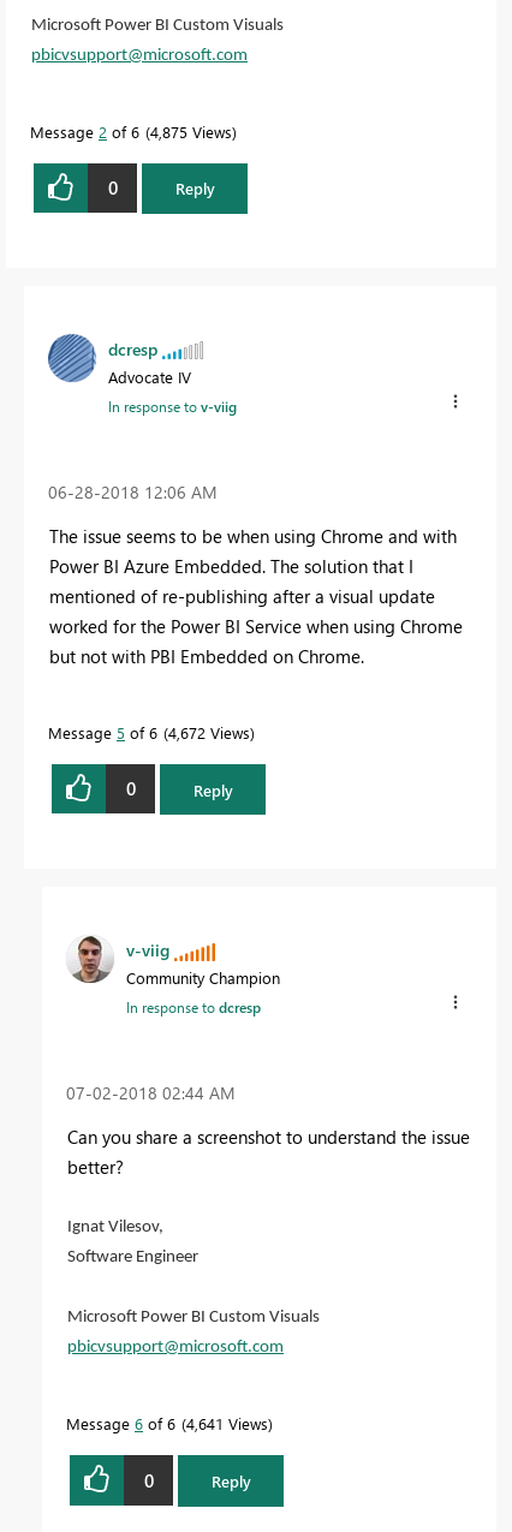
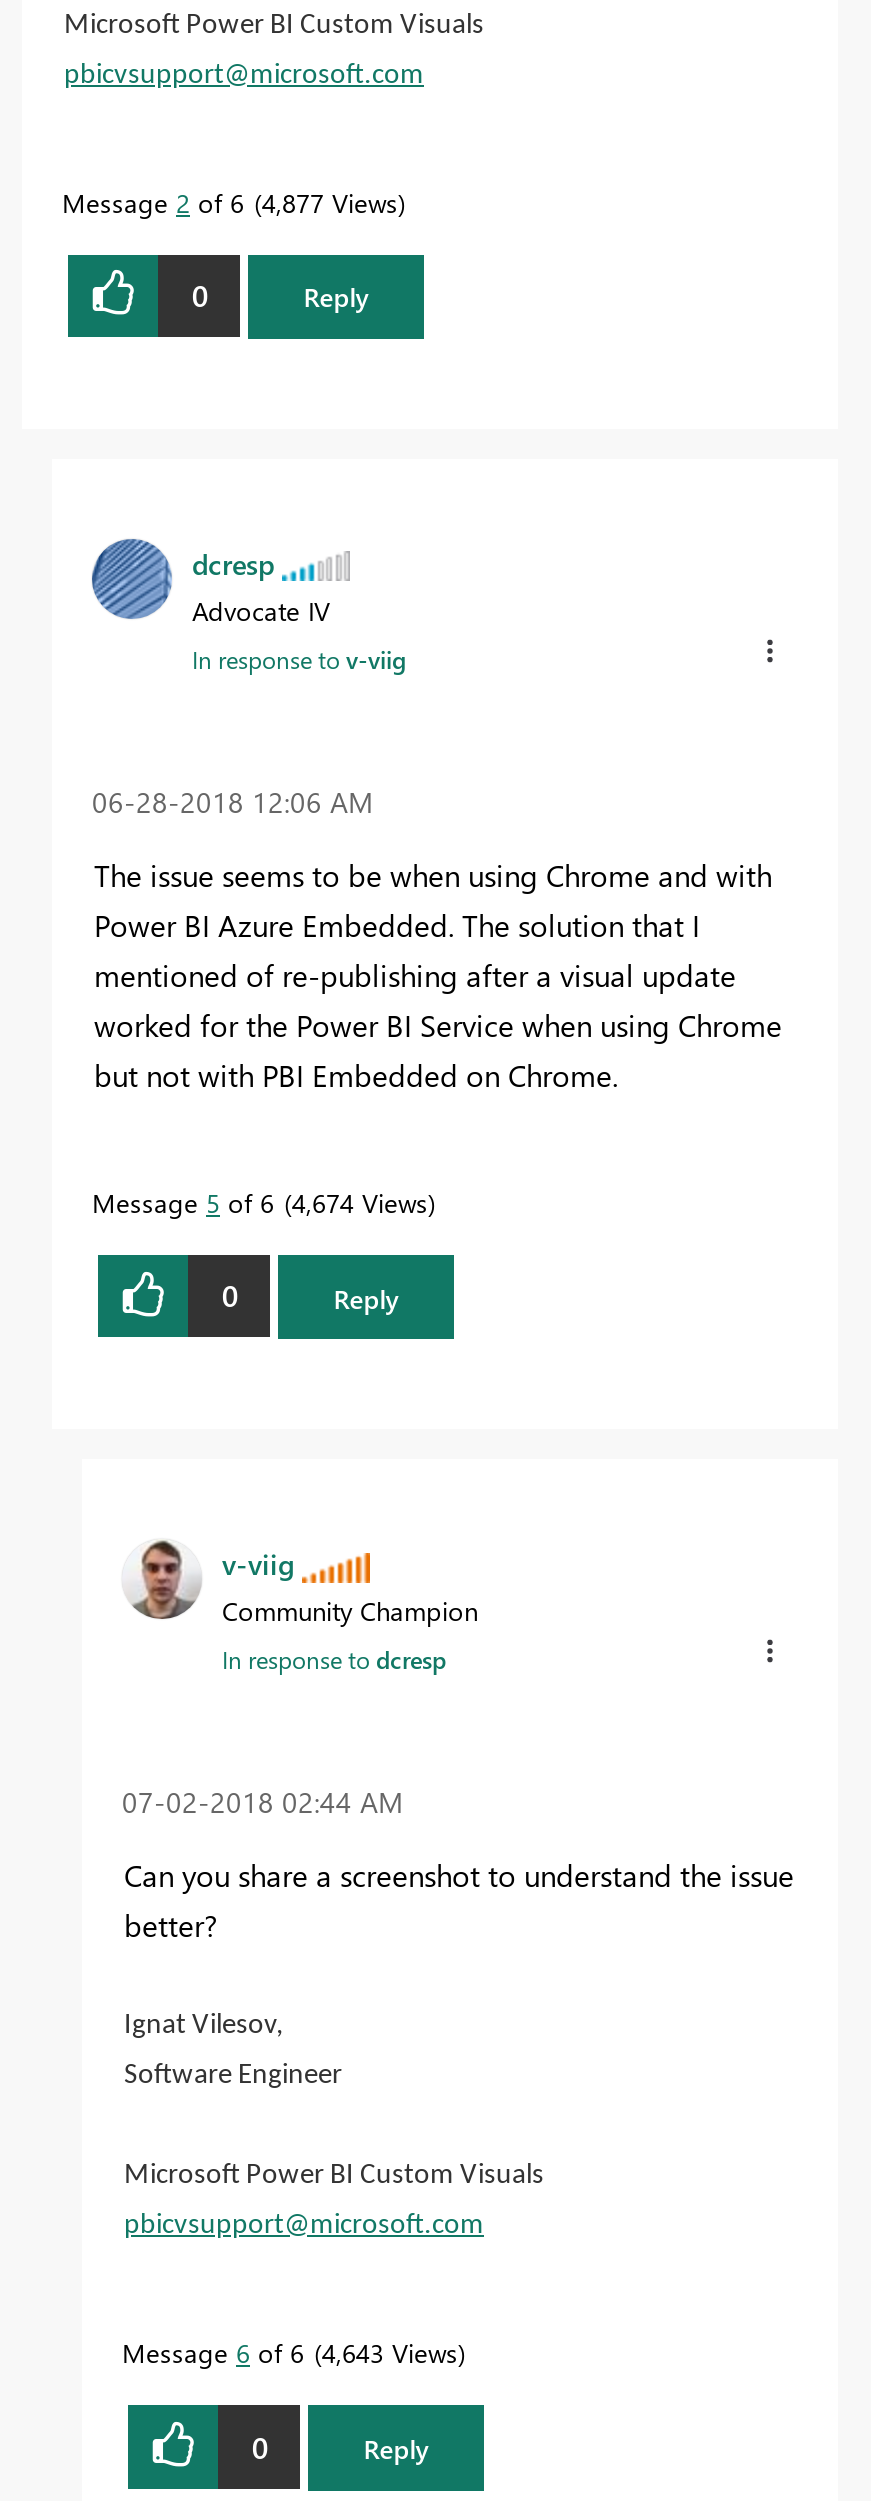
- Message 2 of 6 4,875 Views
+ Message 2 of 6 4,877 Views

- Message 5 of 6 4,672 Views
+ Message 5 of 6 4,674 Views

- Message 6 of 6 4,641 Views
+ Message 6 of 6 4,643 Views
